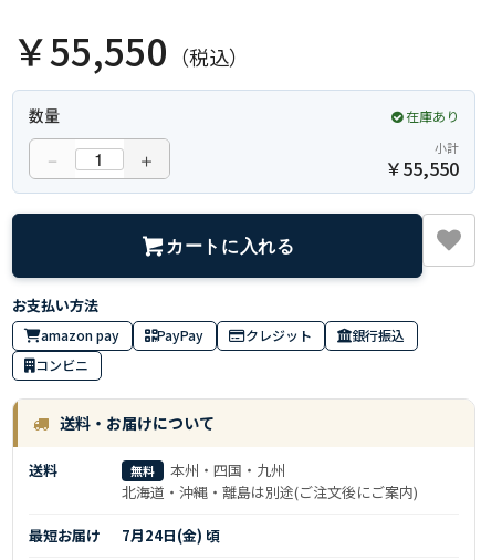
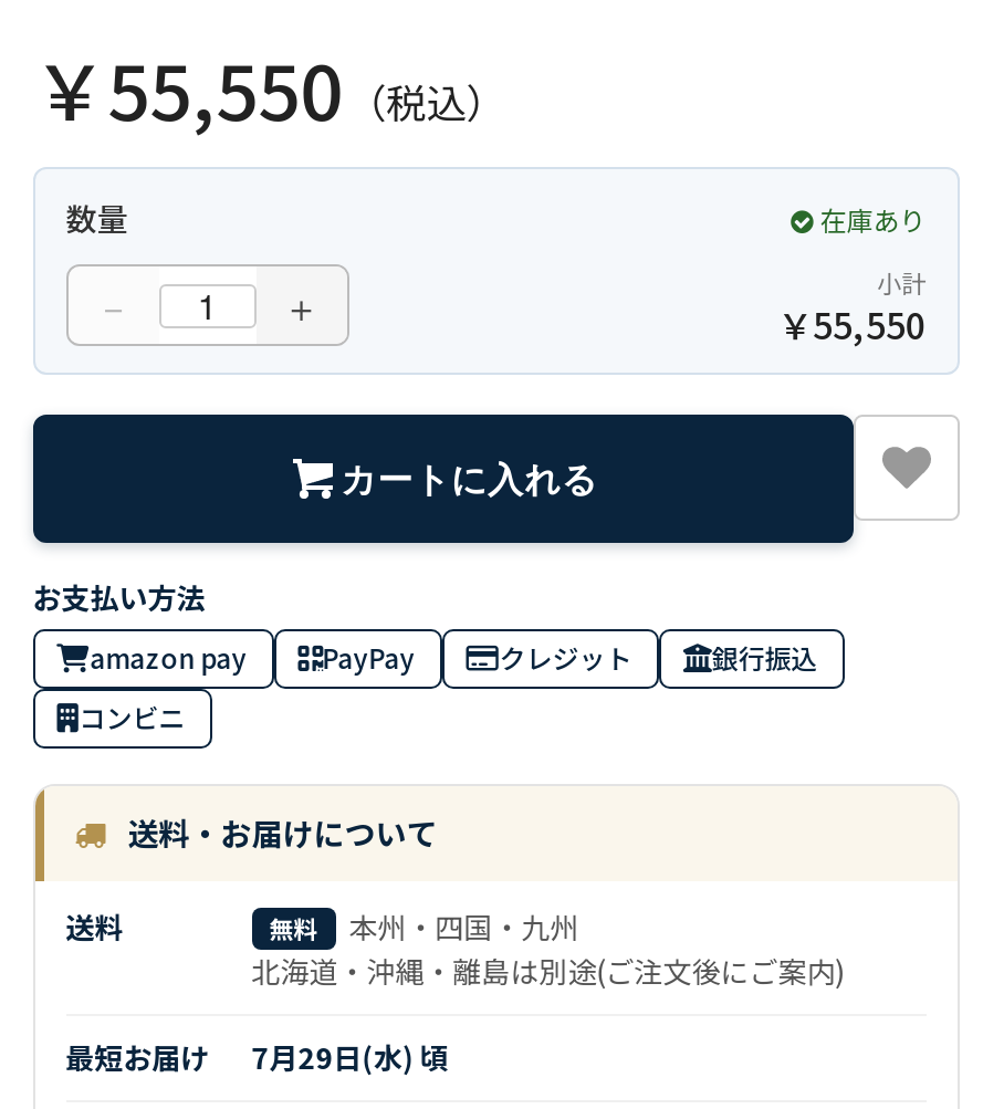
- 最短お届け 7月24日(金) 頃
+ 最短お届け 7月29日(水) 頃
